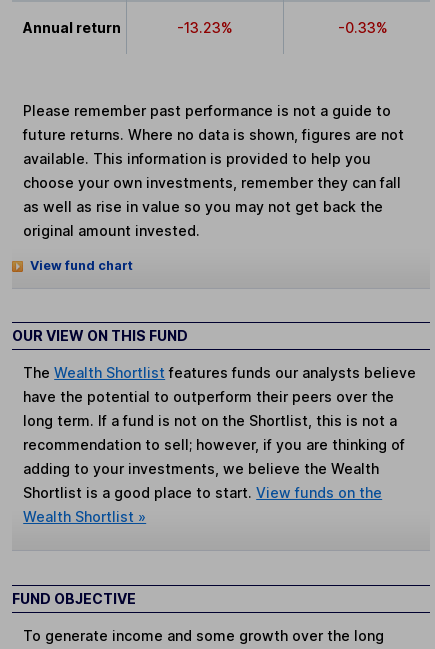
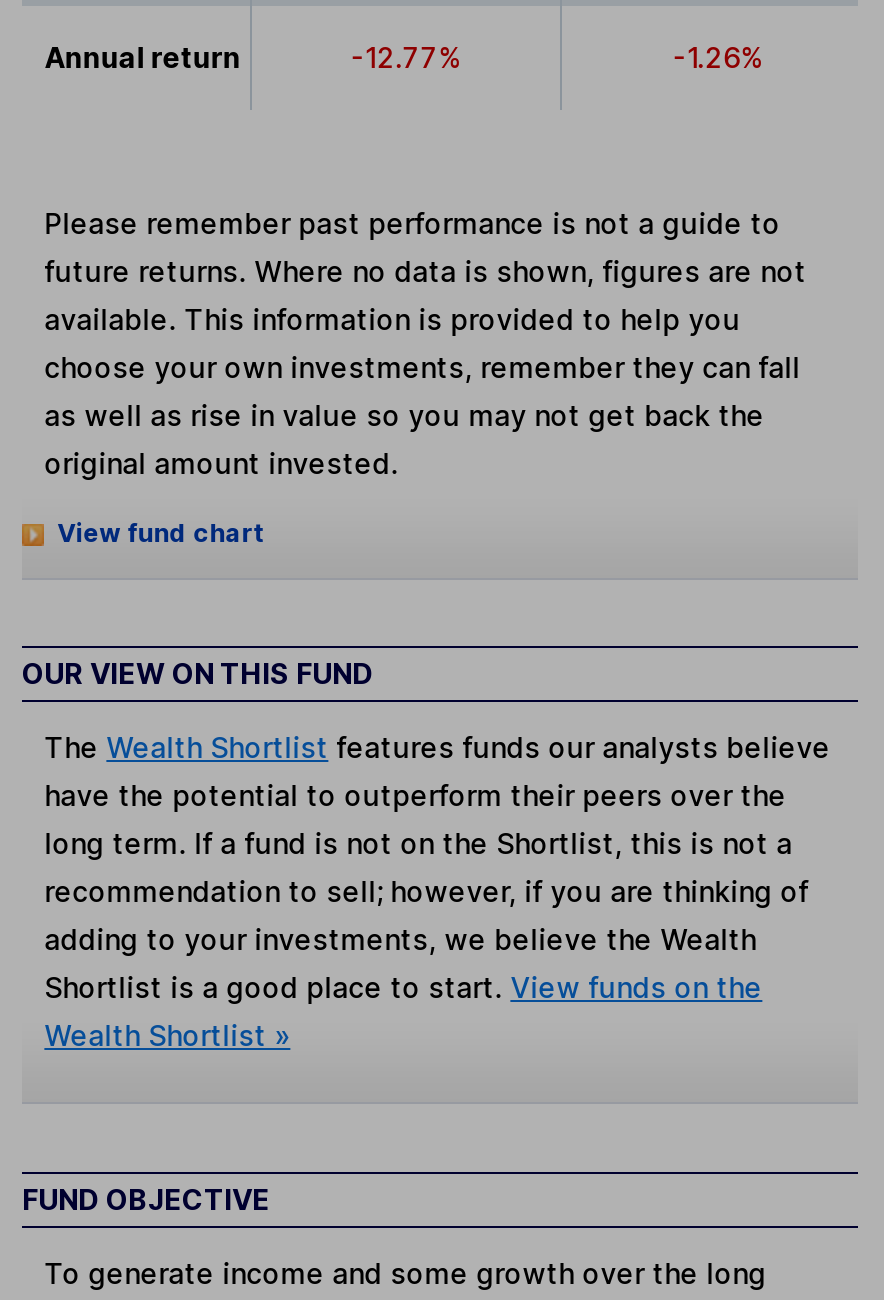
- -13.23%
+ -12.77%

- -0.33%
+ -1.26%
